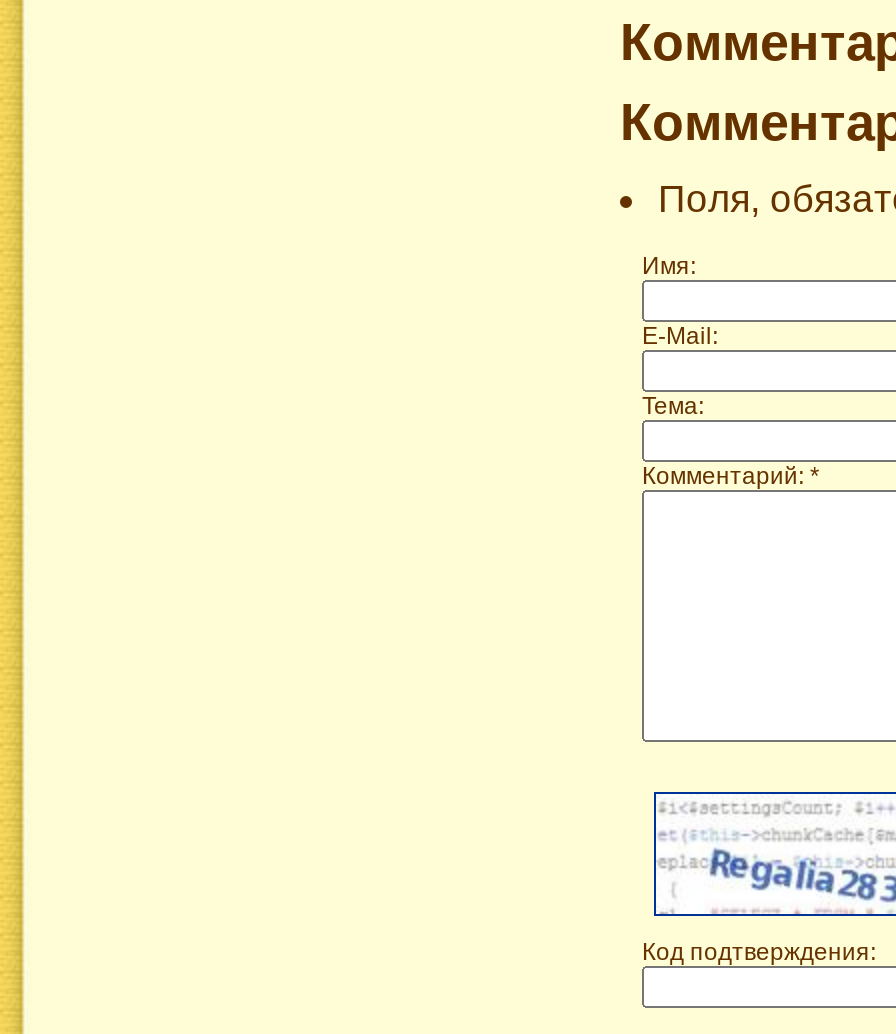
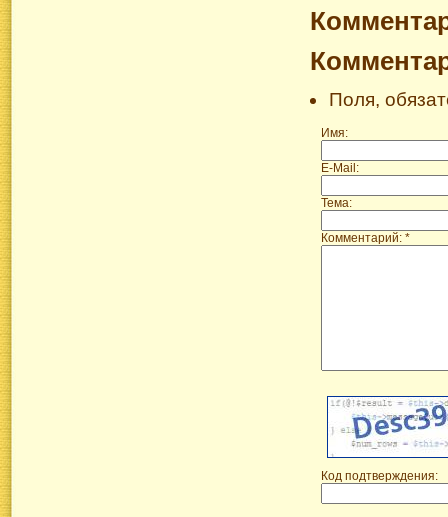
- [image]
+ [image]
